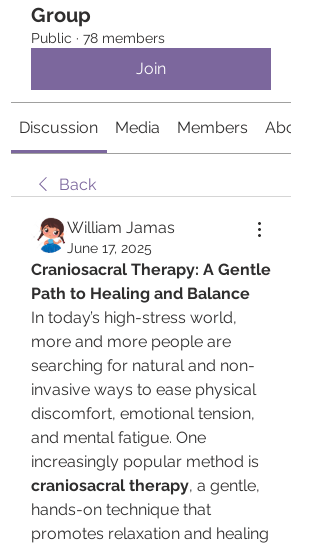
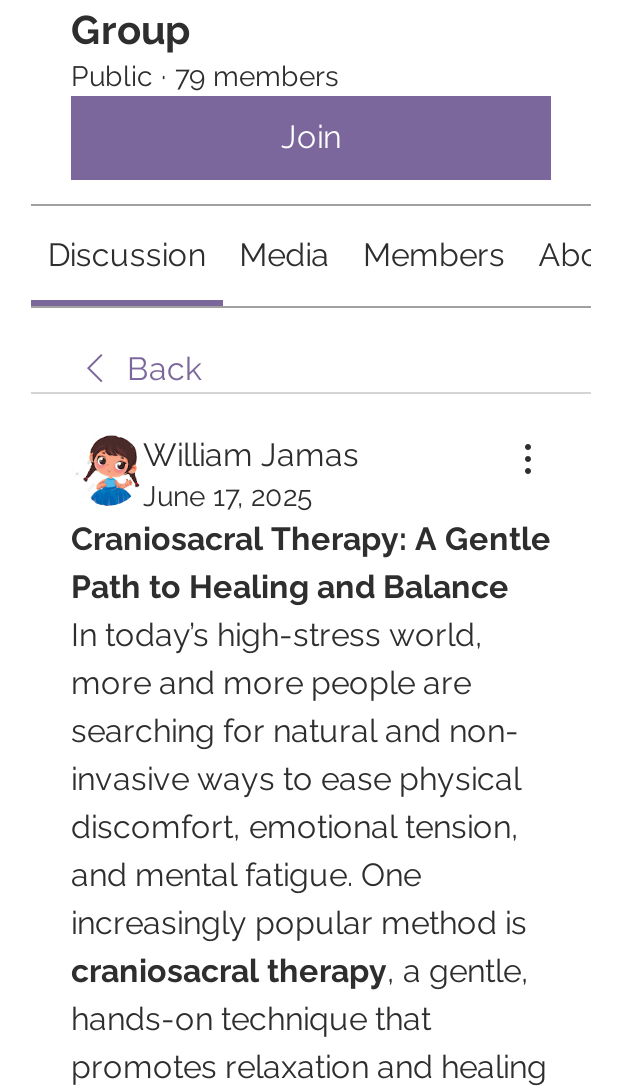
- Public · 78 members
+ Public · 79 members
